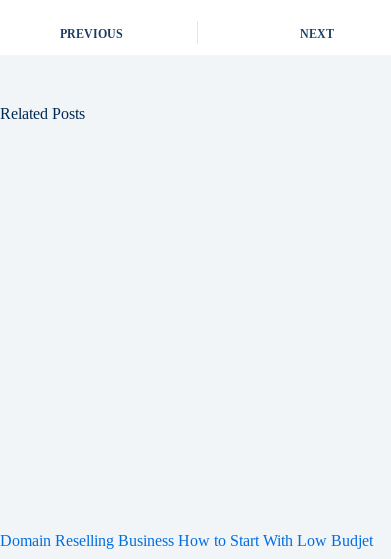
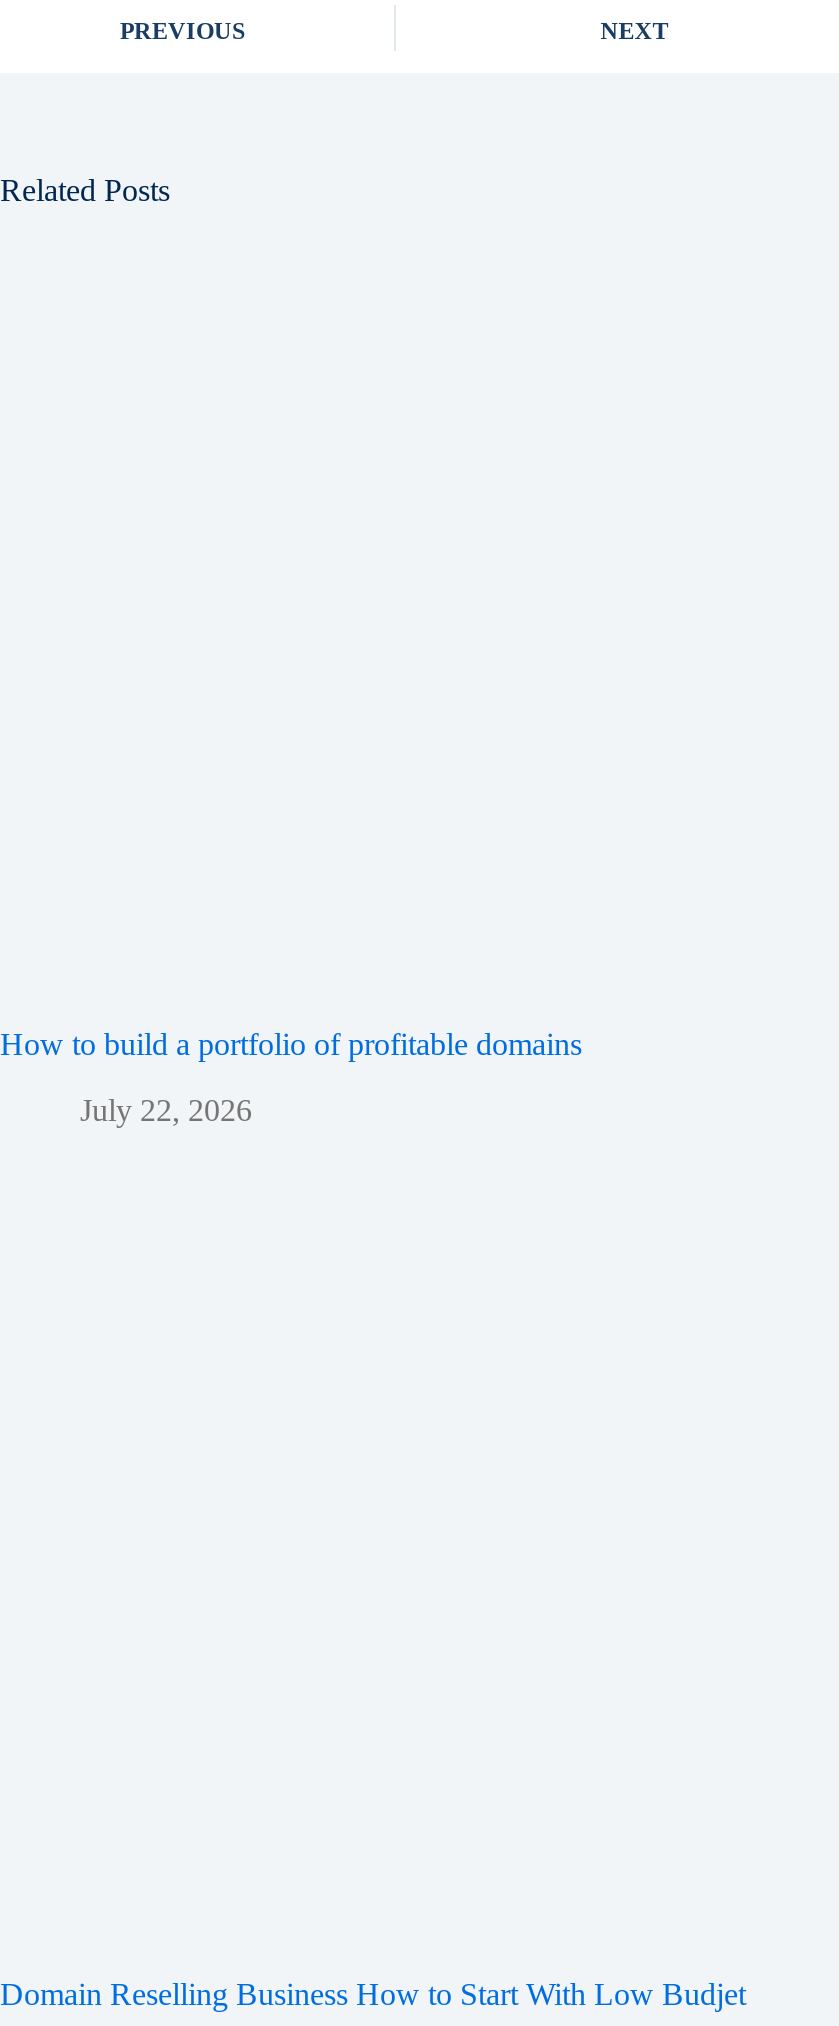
+ How to build a portfolio of profitable domains
+ July 22, 2026
